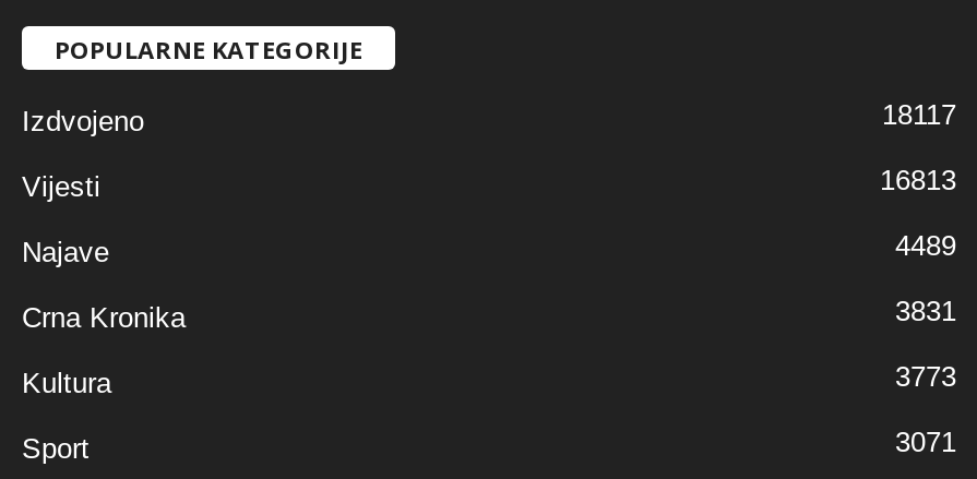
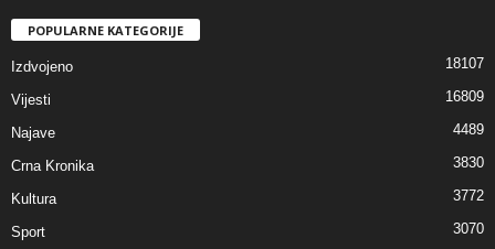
- 18117
+ 18107

- 16813
+ 16809

- 3831
+ 3830

- 3773
+ 3772

- 3071
+ 3070
